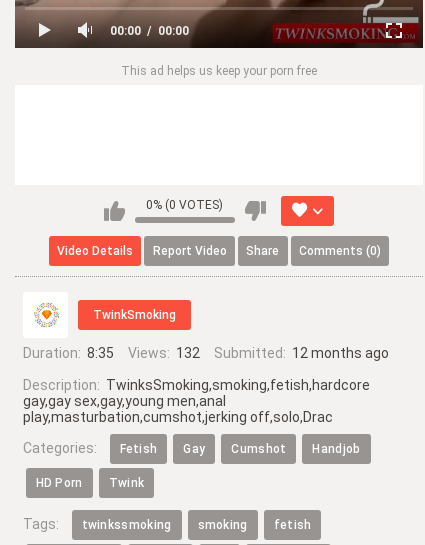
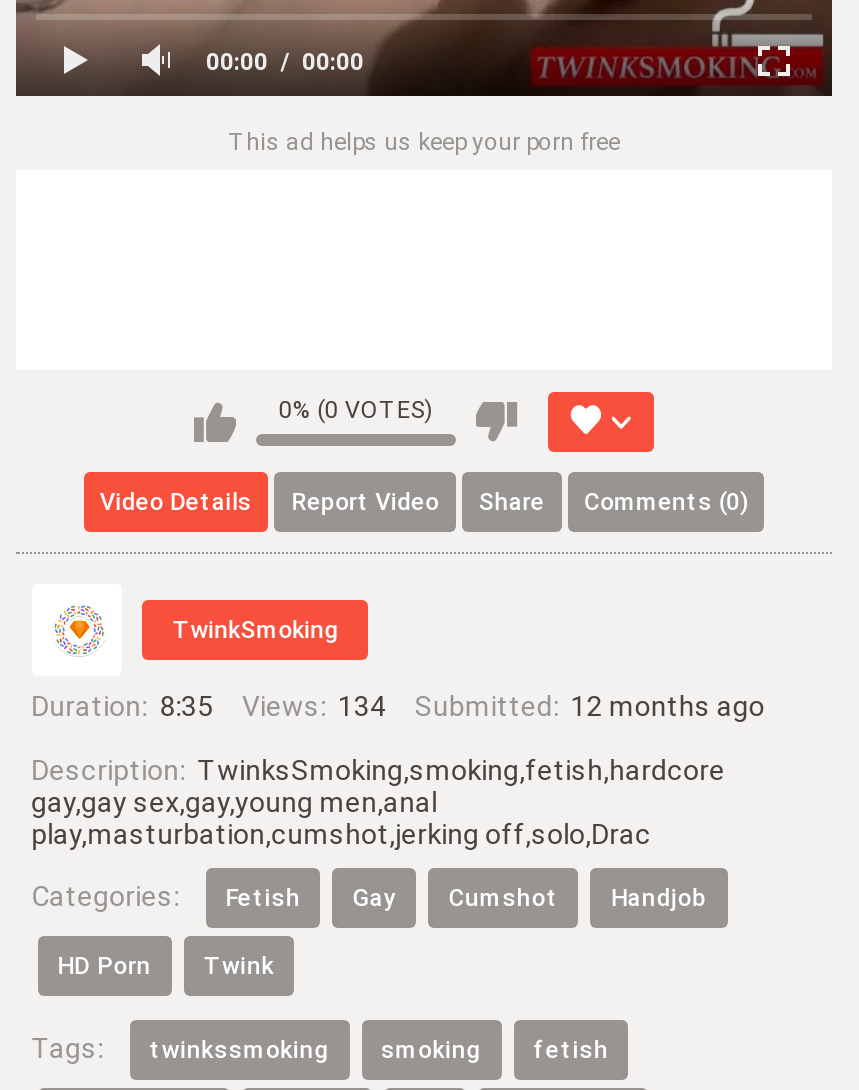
- Duration: 8:35 Views: 132 Submitted: 12 months ago
+ Duration: 8:35 Views: 134 Submitted: 12 months ago
